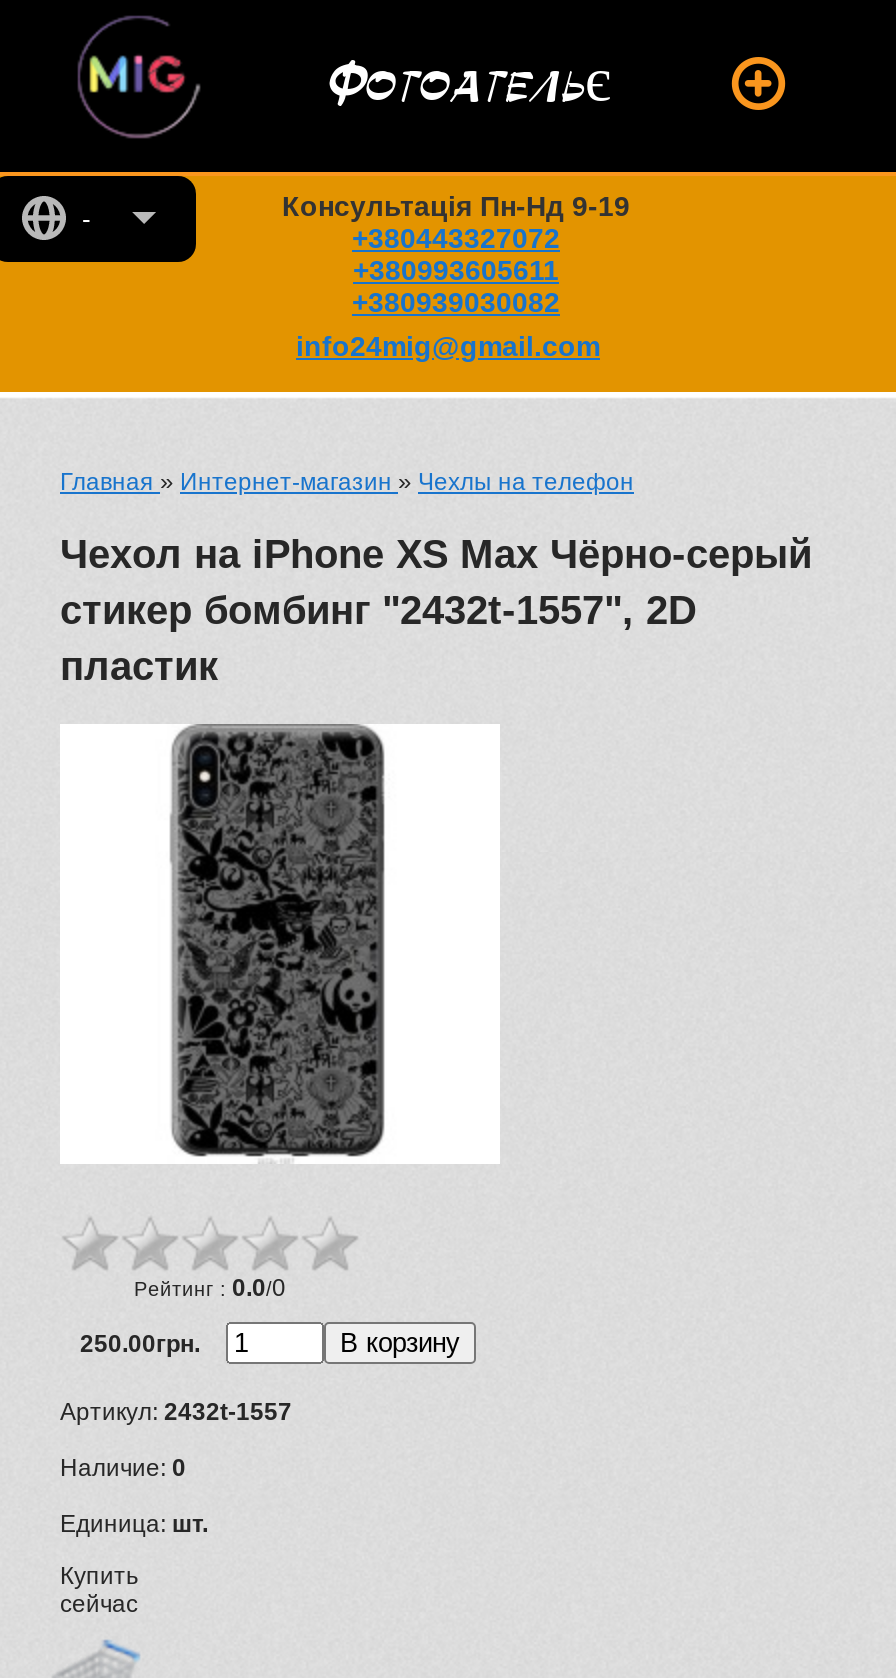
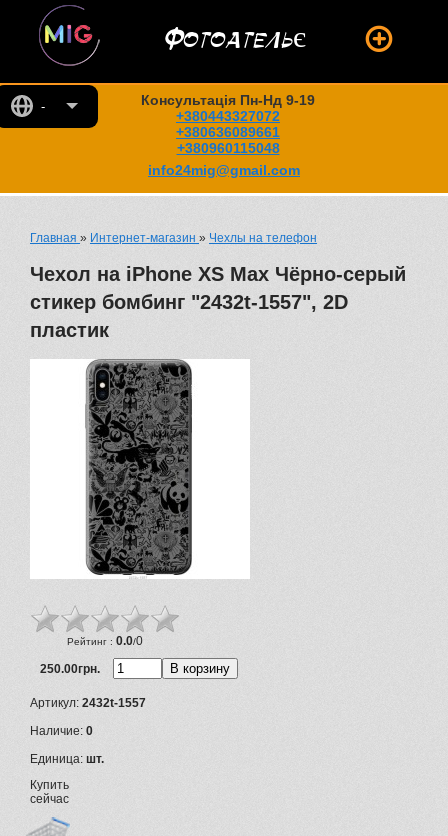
- +380993605611
+ +380636089661

- +380939030082
+ +380960115048
